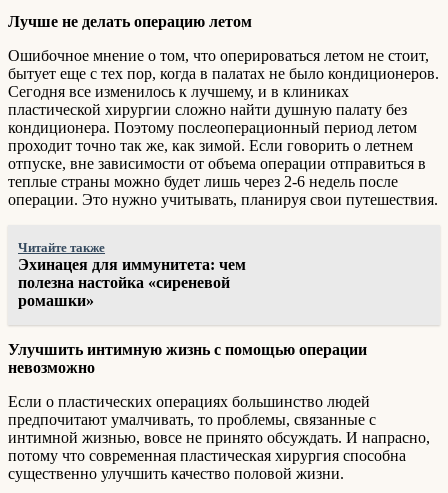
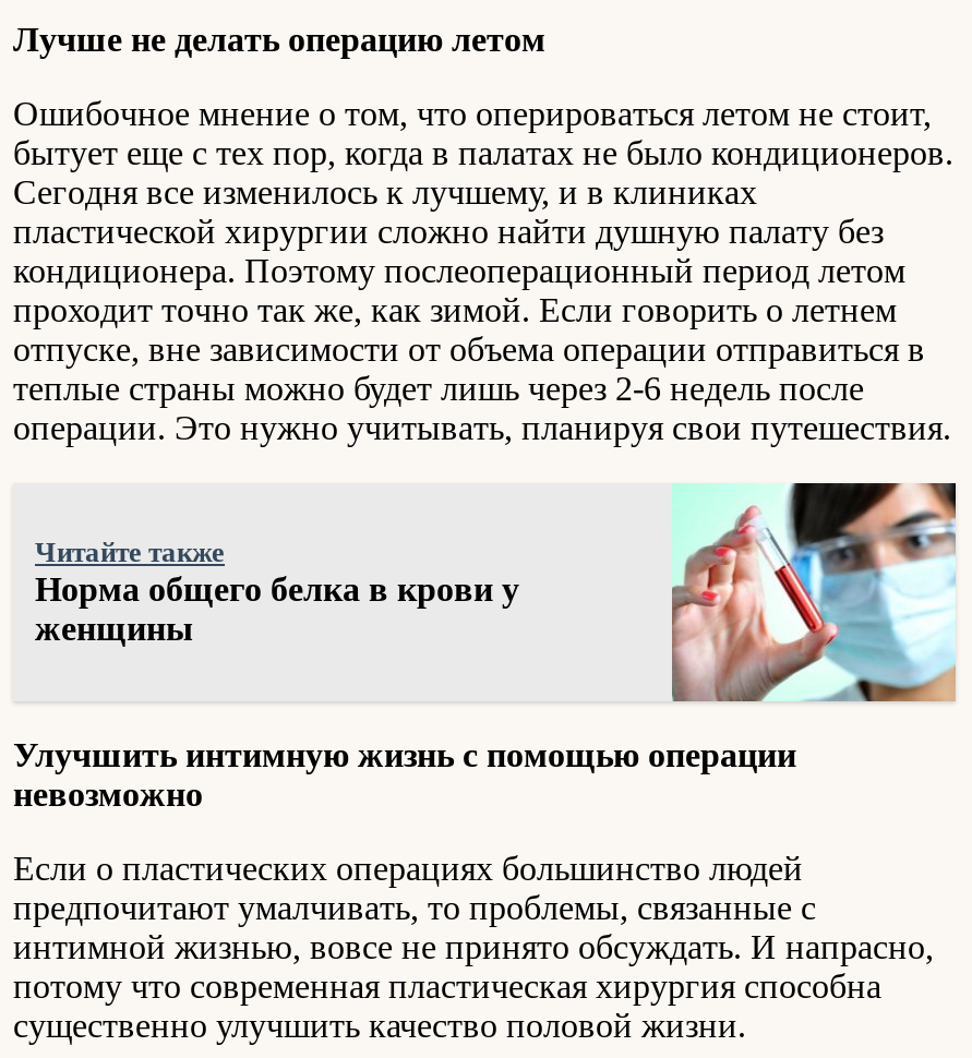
+ [image]

- Эхинацея для иммунитета: чем
- полезна настойка «сиреневой
- ромашки»
+ Норма общего белка в крови у
+ женщины
